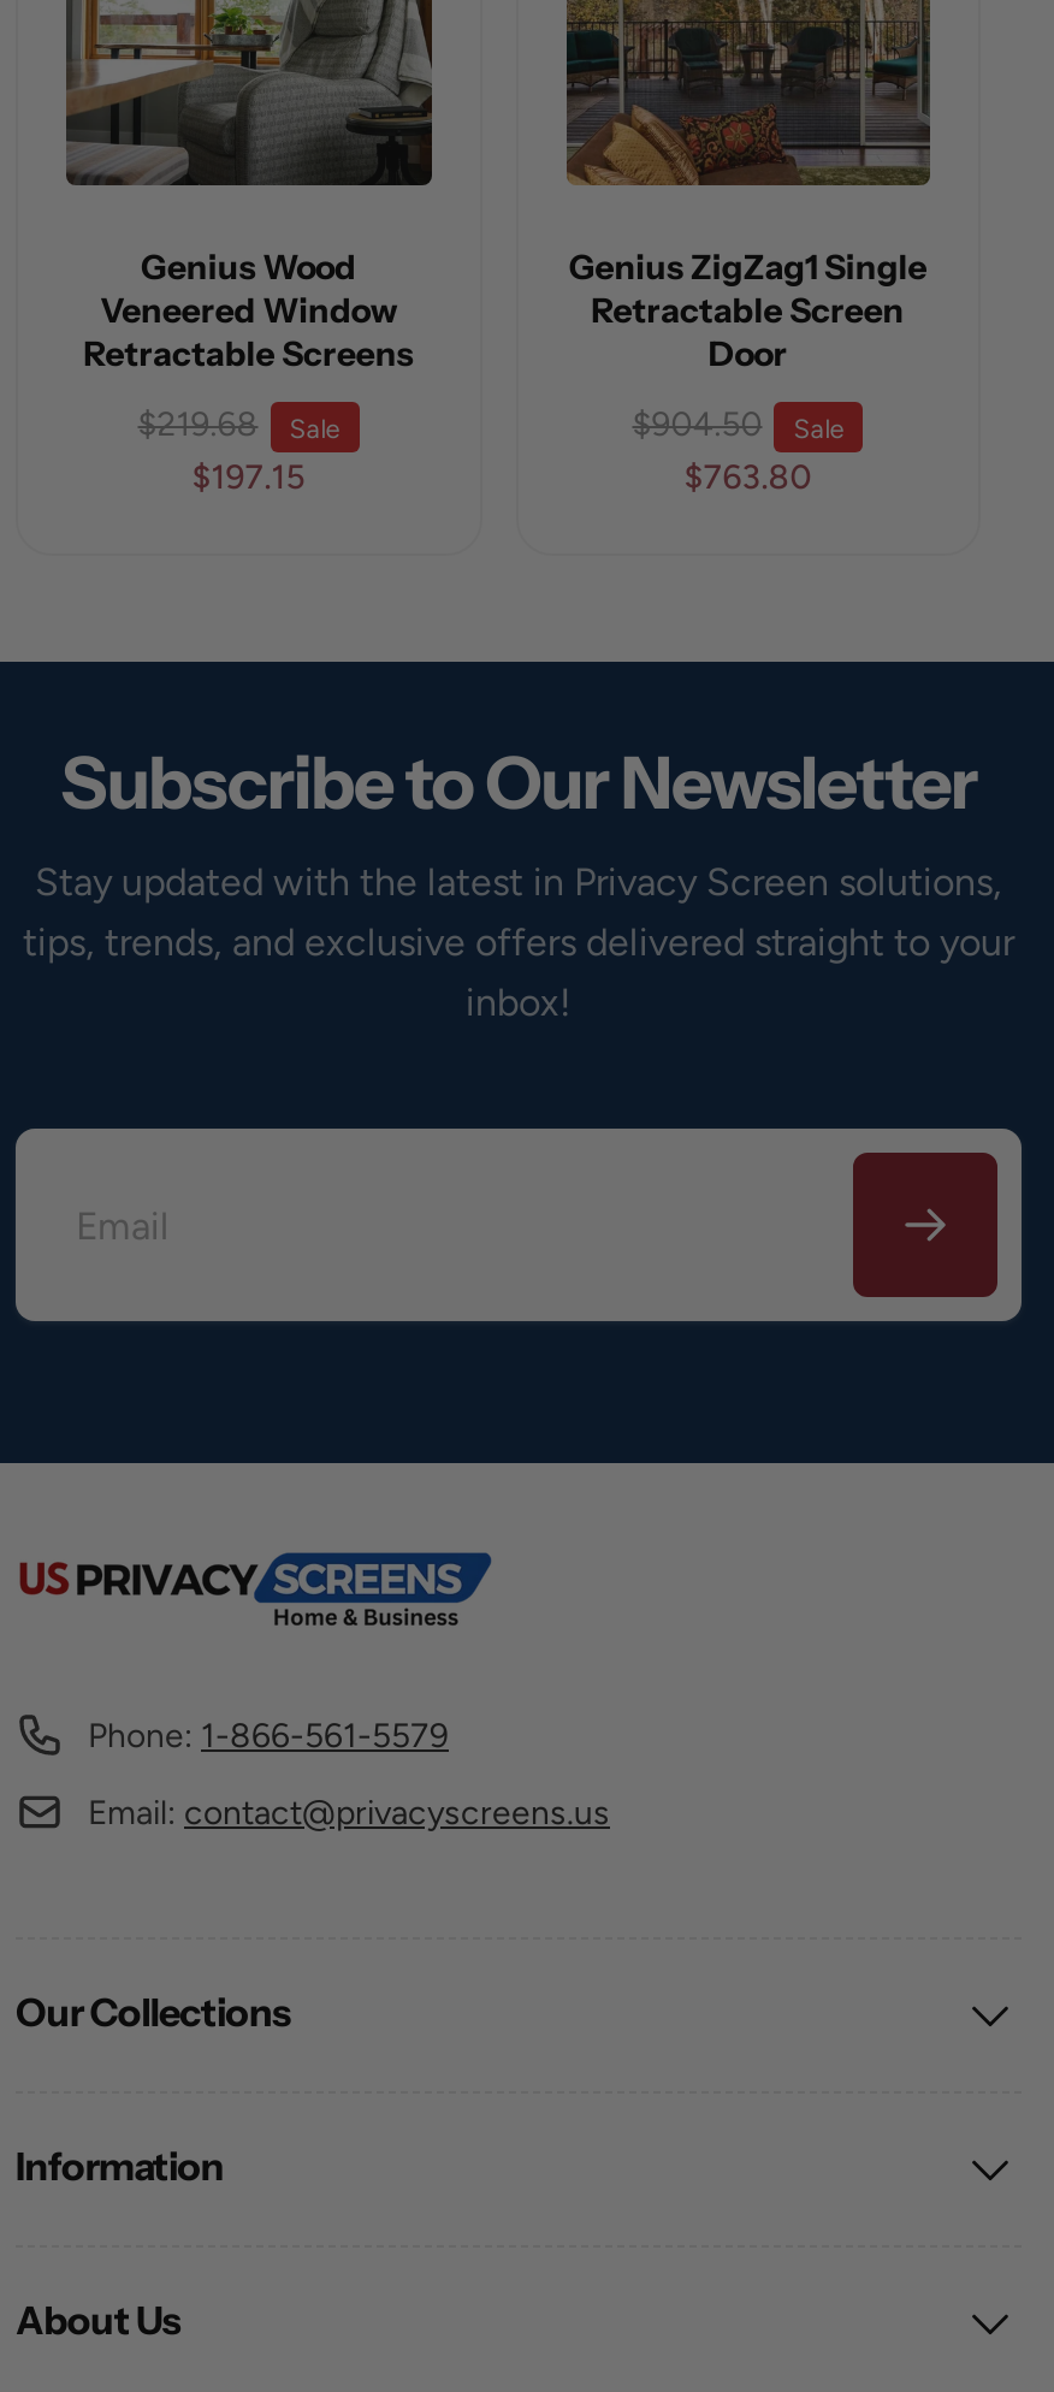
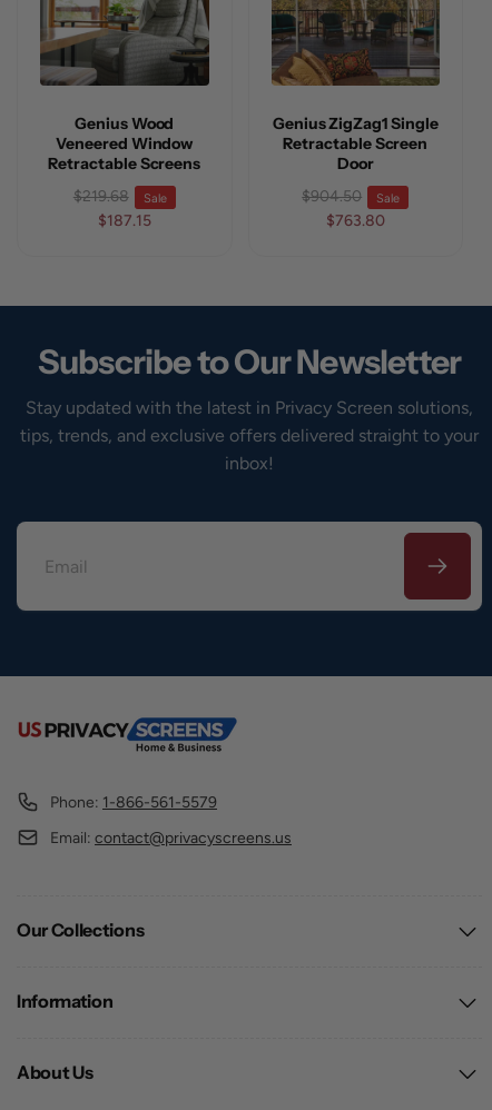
- $197.15
+ $187.15
